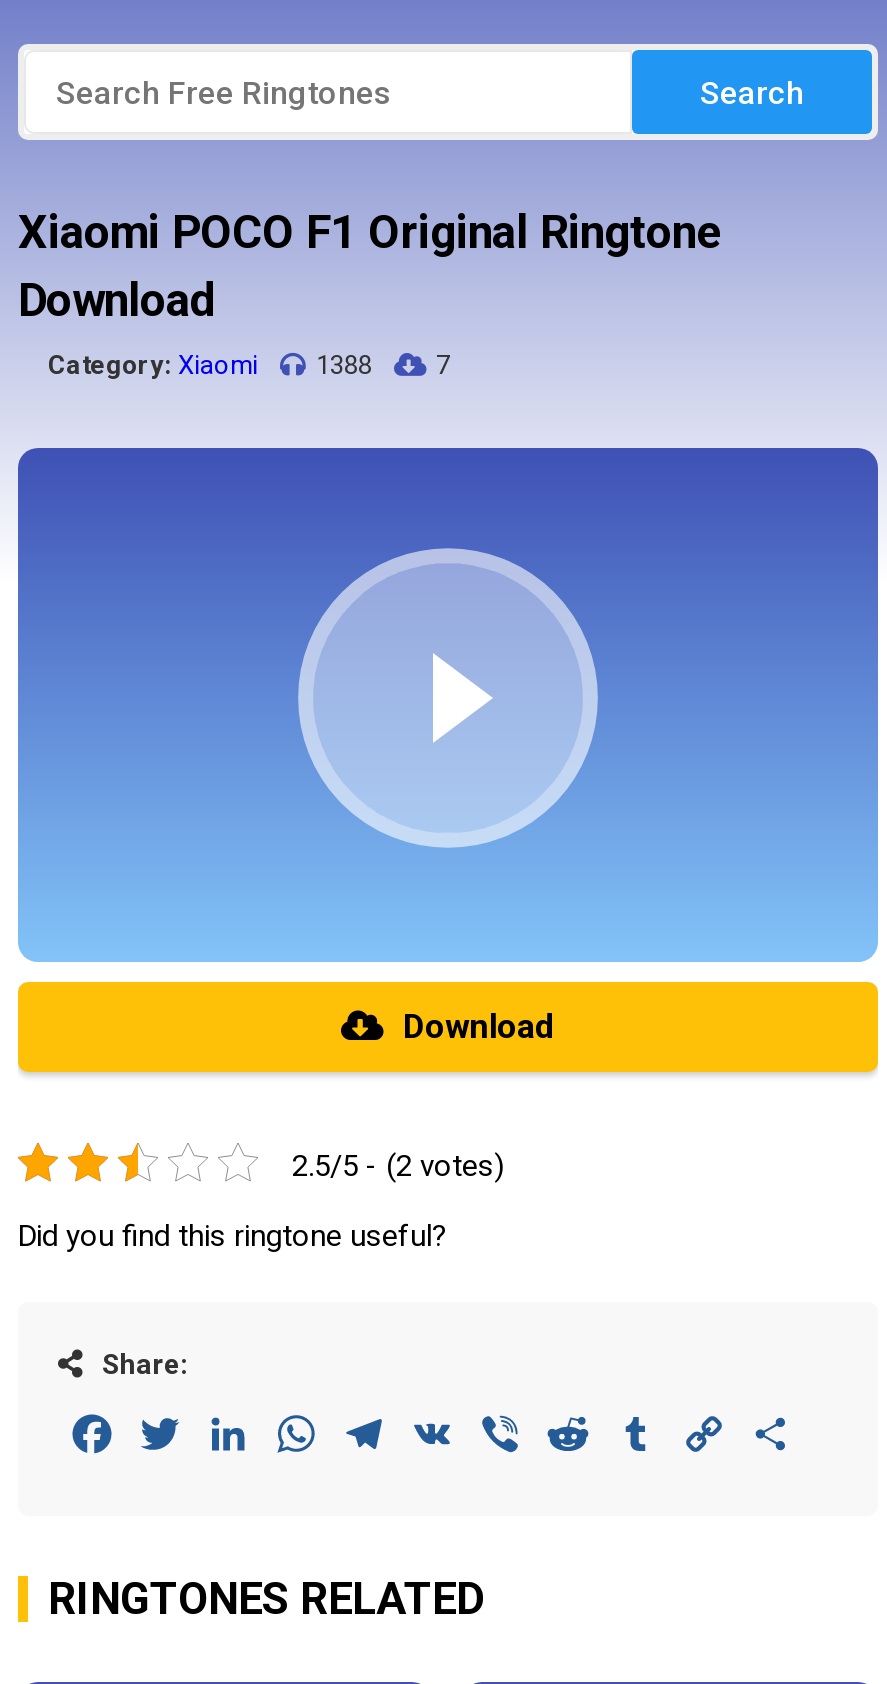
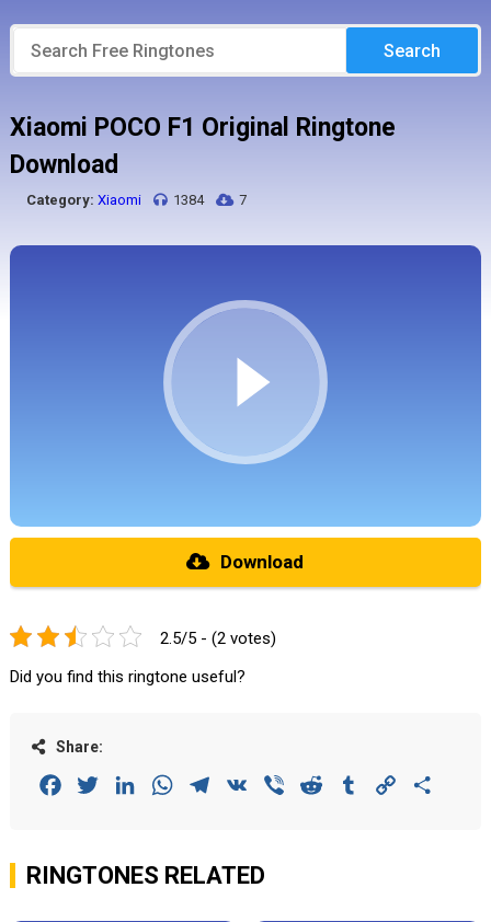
- Category: Xiaomi 1388
+ Category: Xiaomi 1384
